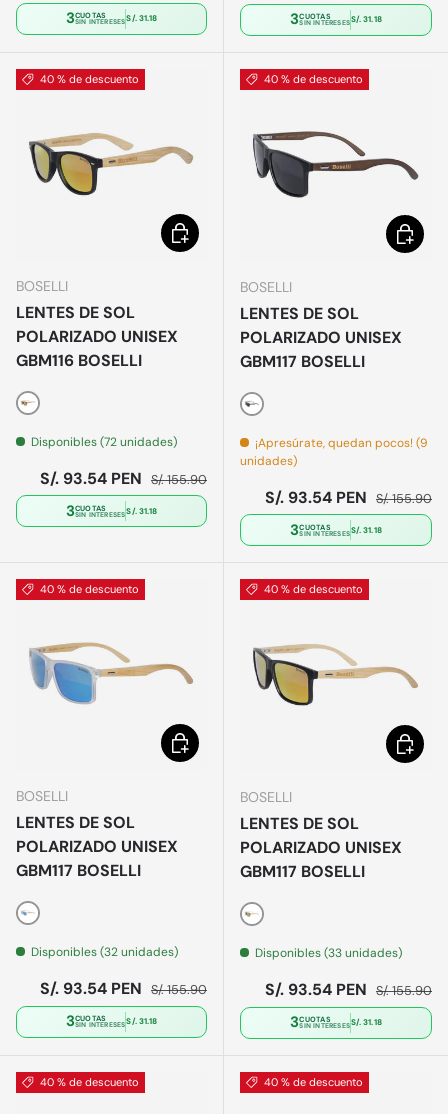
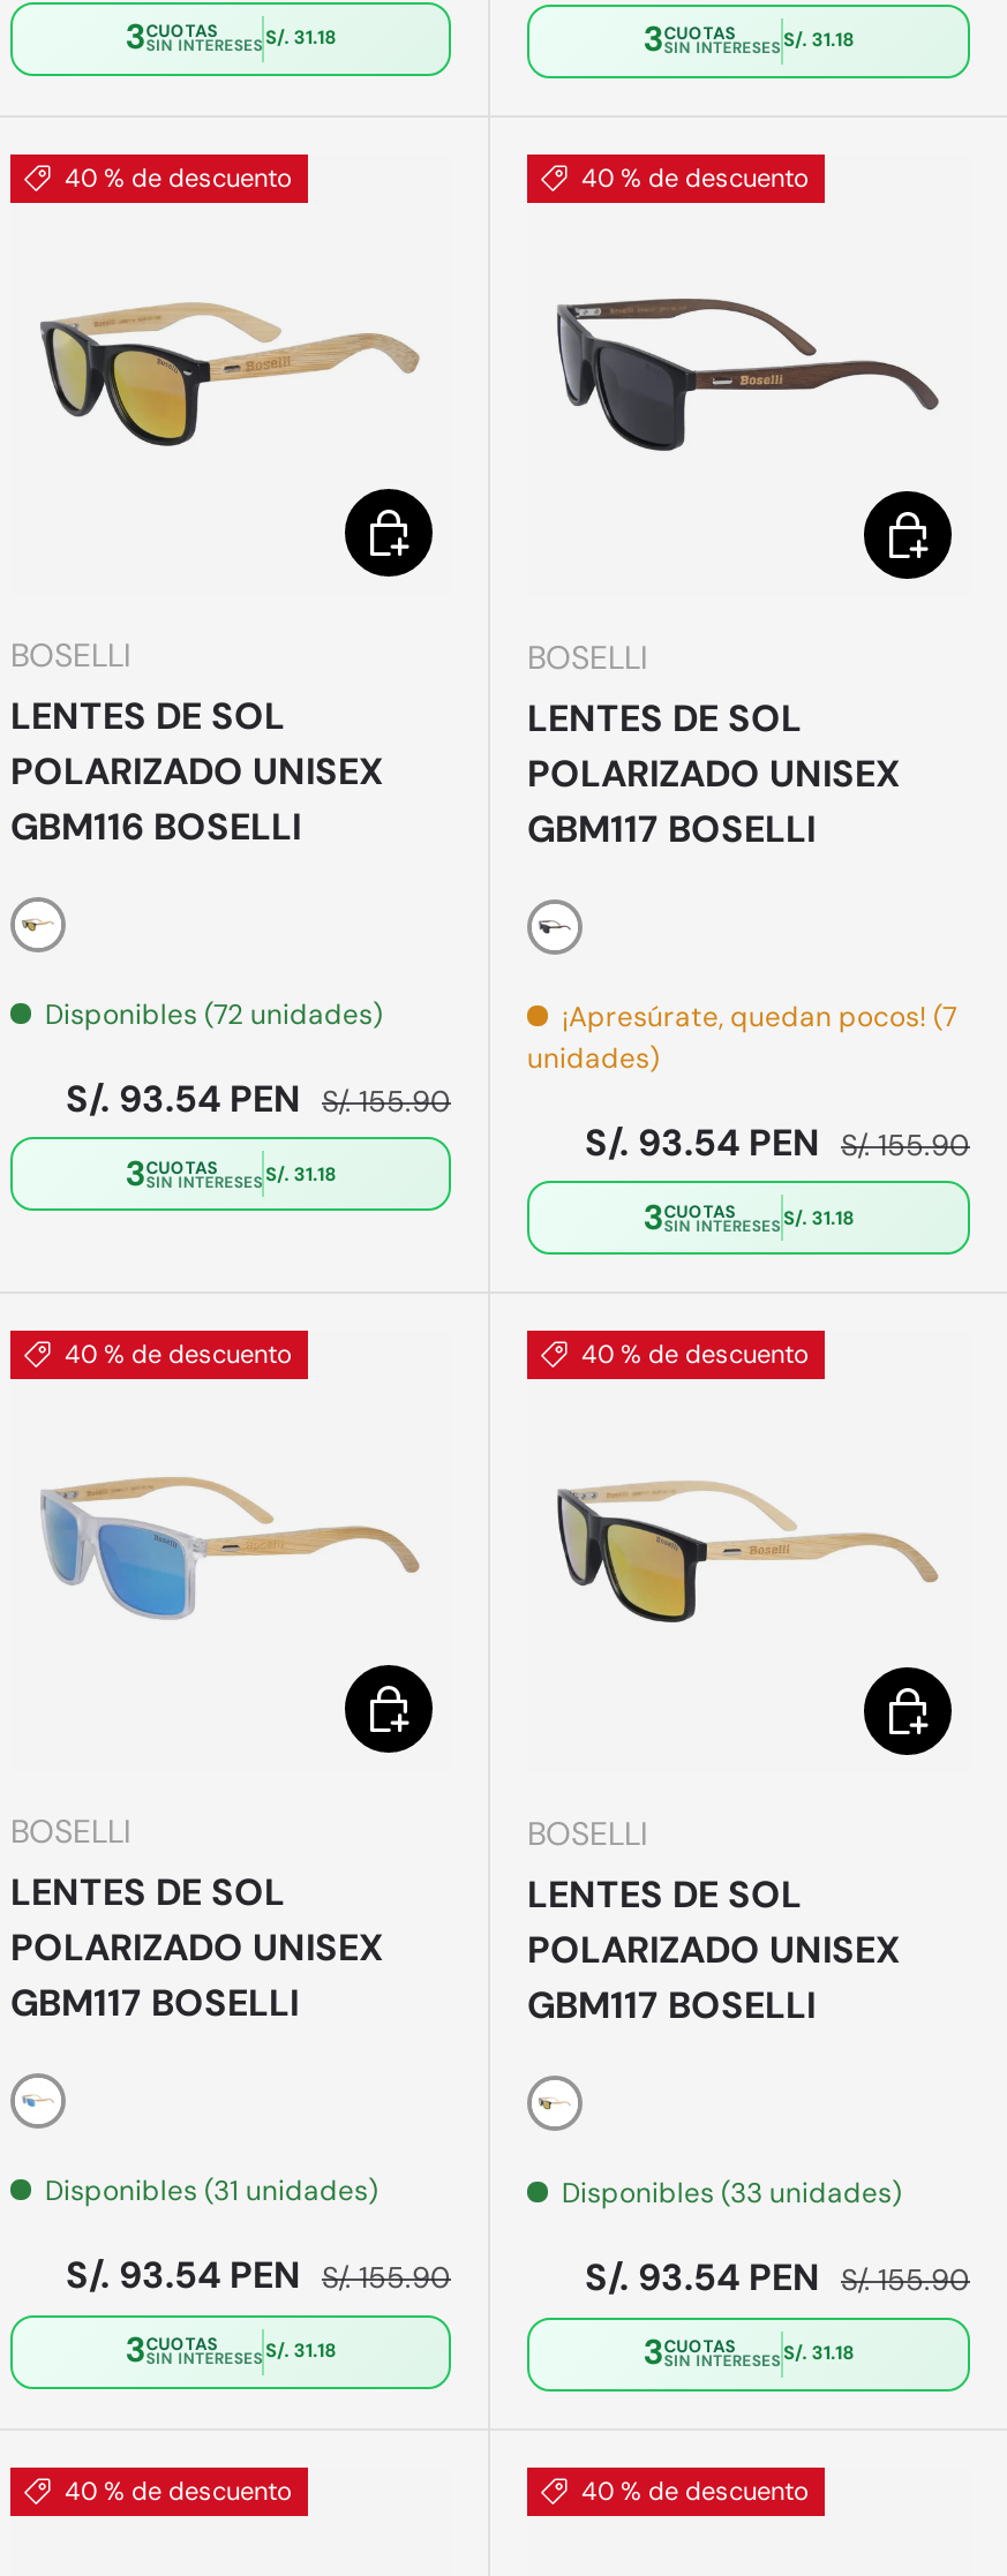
- ¡Apresúrate, quedan pocos! (9
+ ¡Apresúrate, quedan pocos! (7

- Disponibles (32 unidades)
+ Disponibles (31 unidades)
